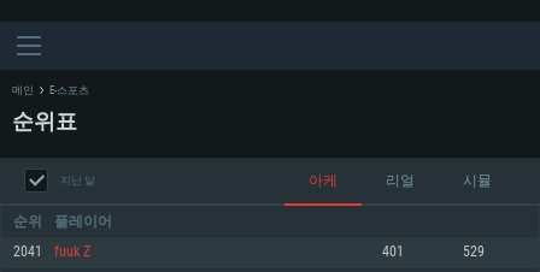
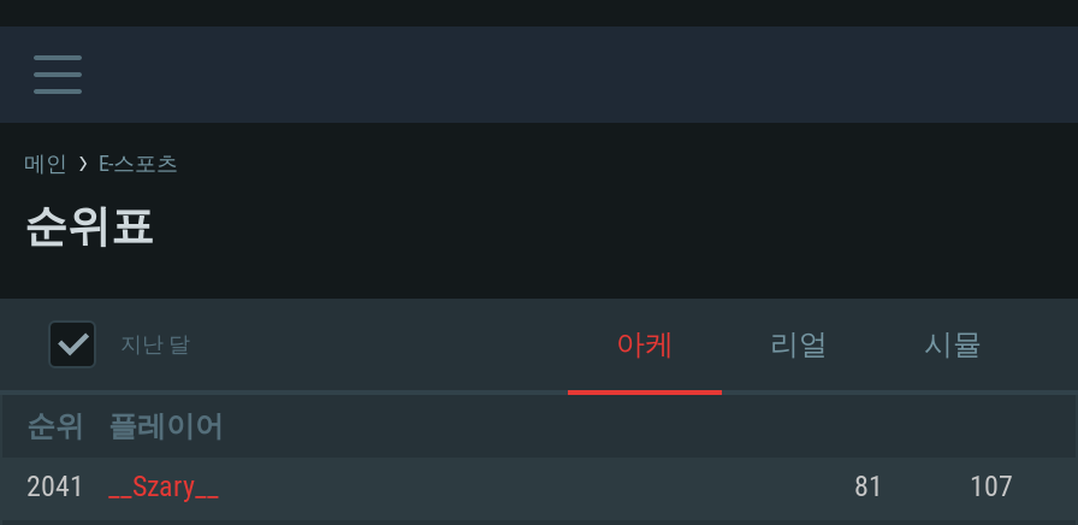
- fuuk Z
- 401
- 529
+ __Szary__
+ 81
+ 107
